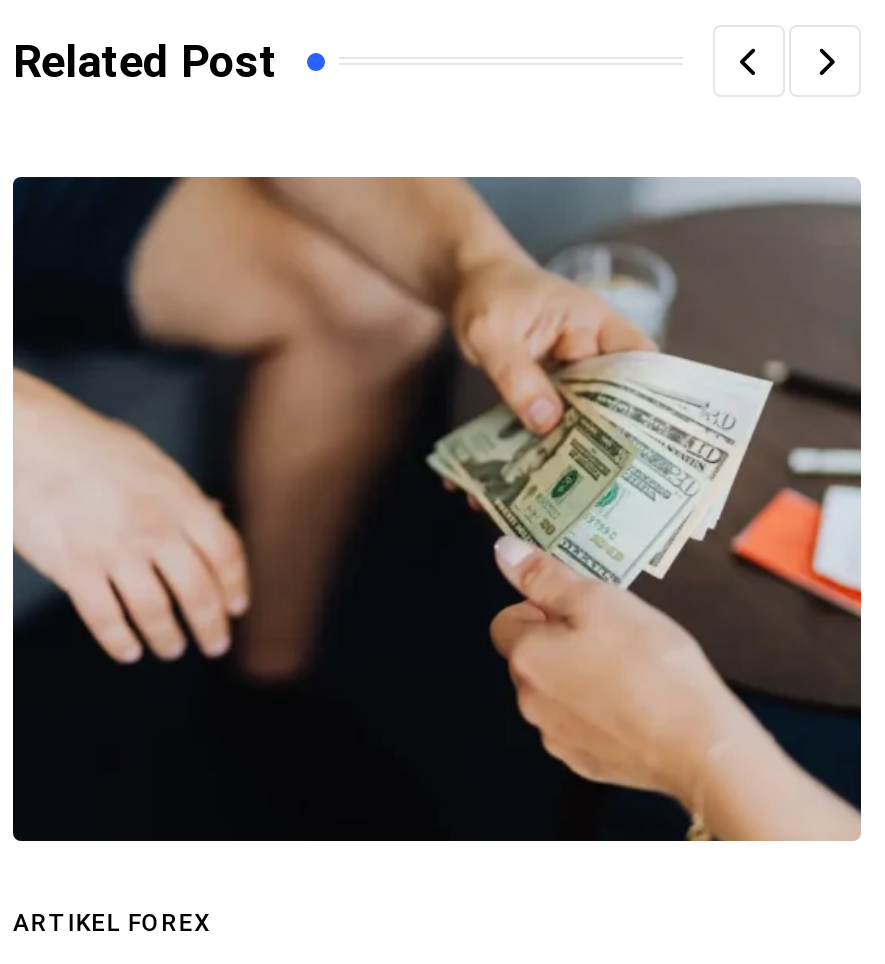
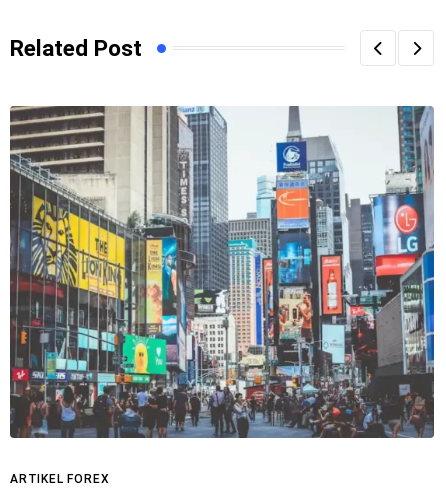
- [image]
+ [image]
